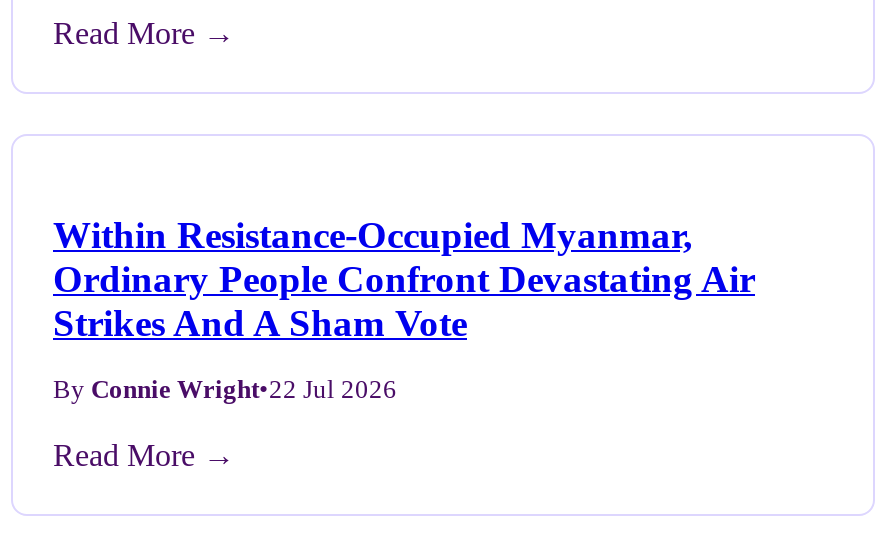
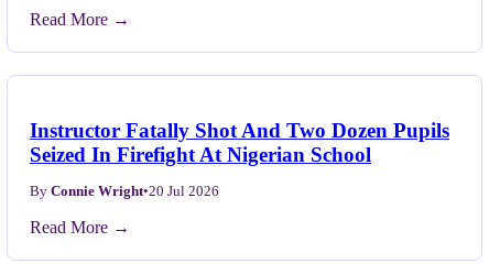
- Within Resistance-Occupied Myanmar,
- Ordinary People Confront Devastating Air
- Strikes And A Sham Vote
+ Instructor Fatally Shot And Two Dozen Pupils
+ Seized In Firefight At Nigerian School

- By Connie Wright•22 Jul 2026
+ By Connie Wright•20 Jul 2026
